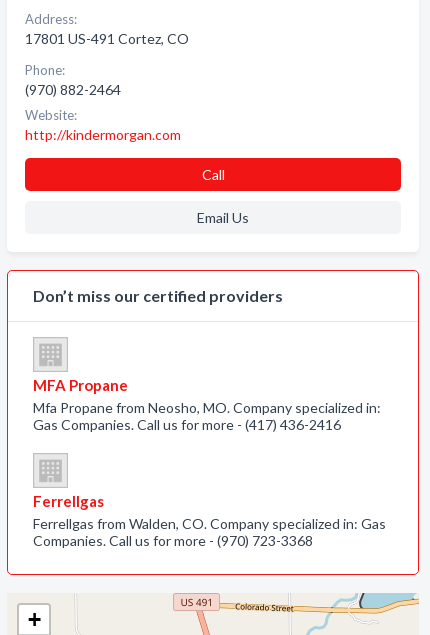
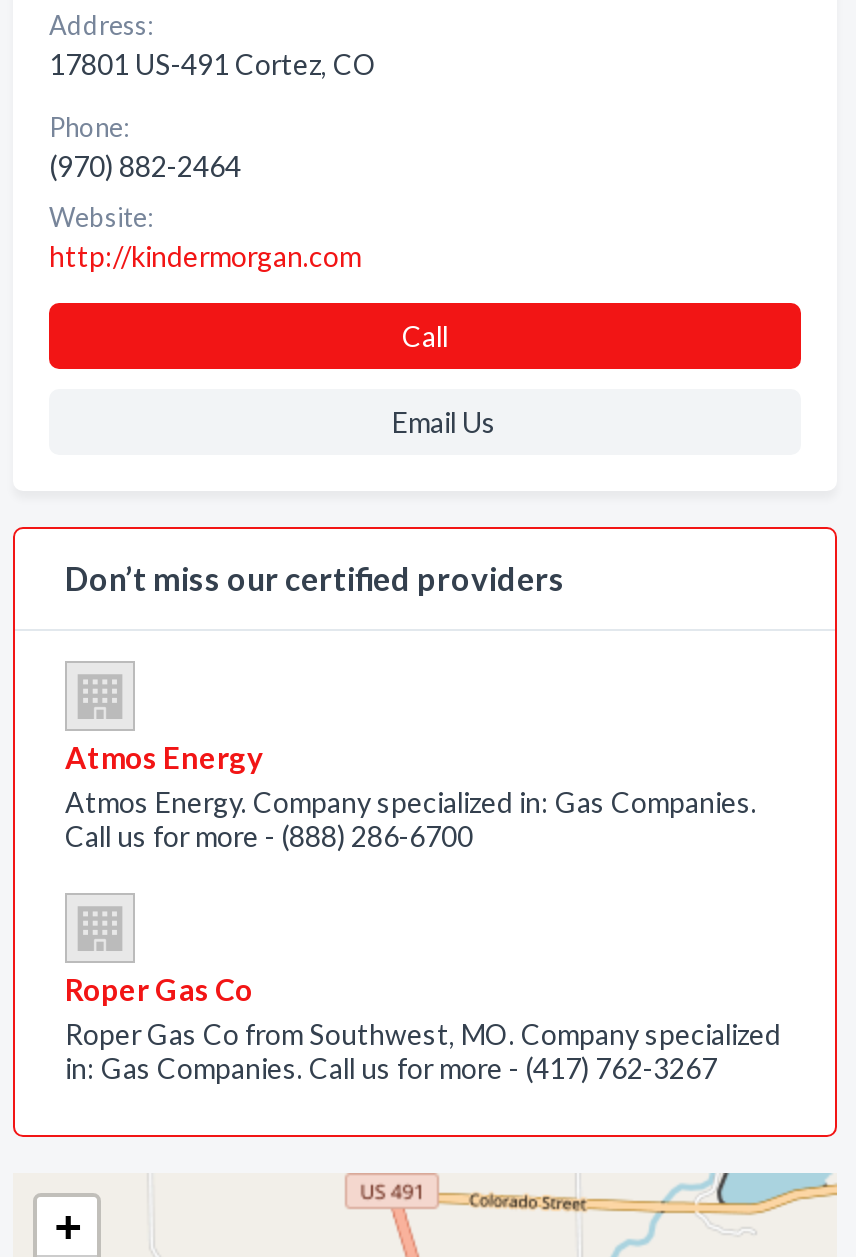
- MFA Propane
- Mfa Propane from Neosho, MO. Company specialized in:
- Gas Companies. Call us for more - (417) 436-2416
+ Atmos Energy
+ Atmos Energy. Company specialized in: Gas Companies.
+ Call us for more - (888) 286-6700

- Ferrellgas
- Ferrellgas from Walden, CO. Company specialized in: Gas
- Companies. Call us for more - (970) 723-3368
+ Roper Gas Co
+ Roper Gas Co from Southwest, MO. Company specialized
+ in: Gas Companies. Call us for more - (417) 762-3267
